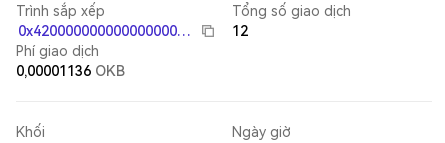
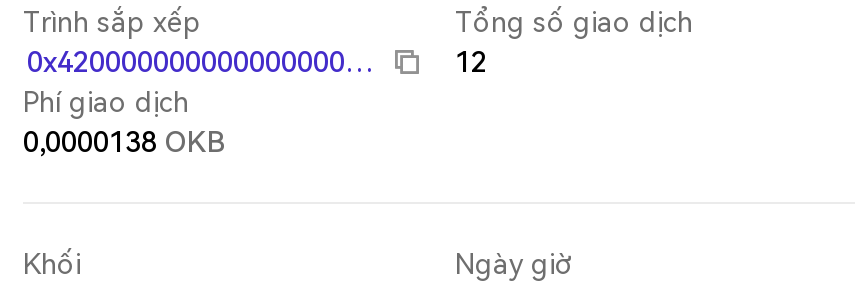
- 0,00001136 OKB
+ 0,0000138 OKB
